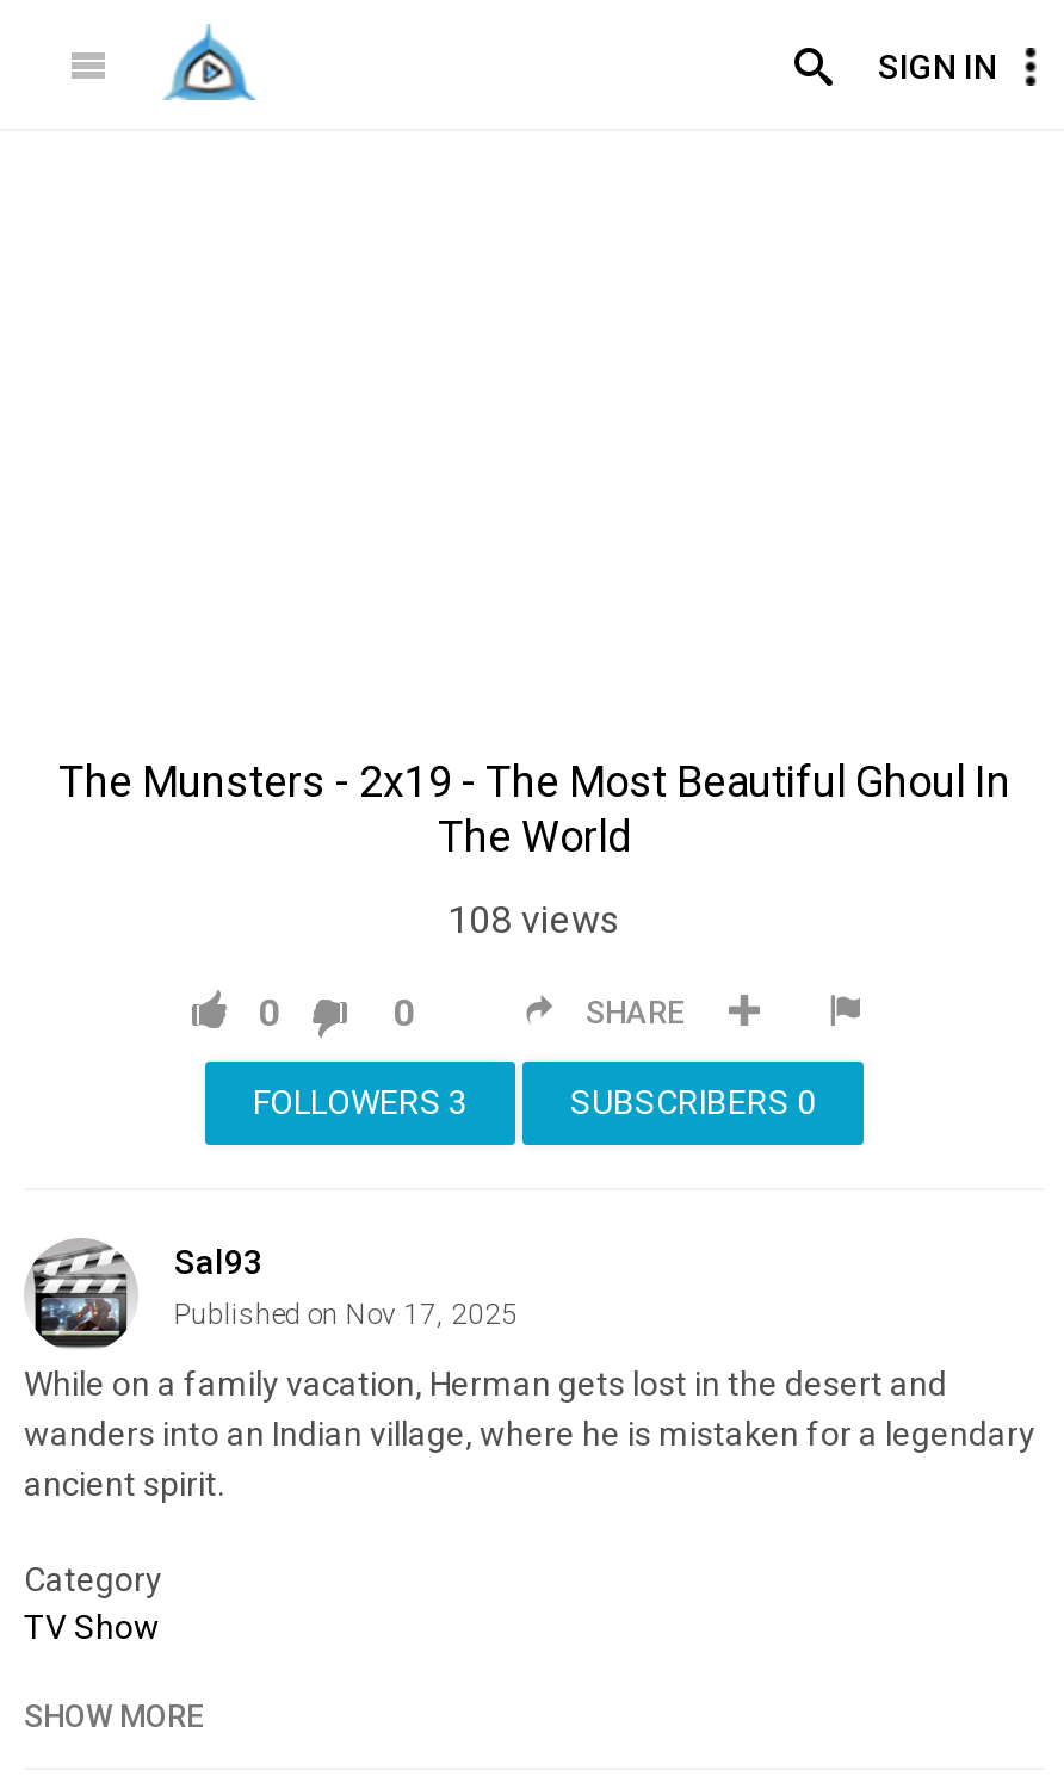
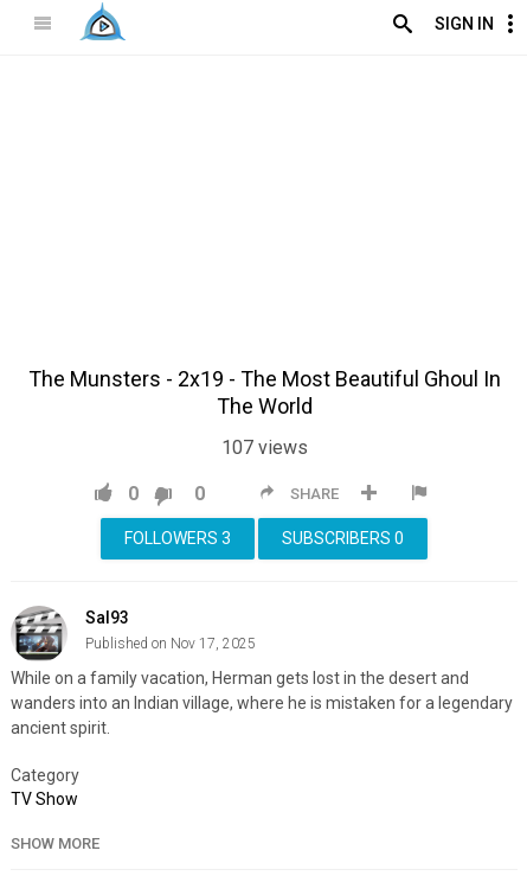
- 108 views
+ 107 views
